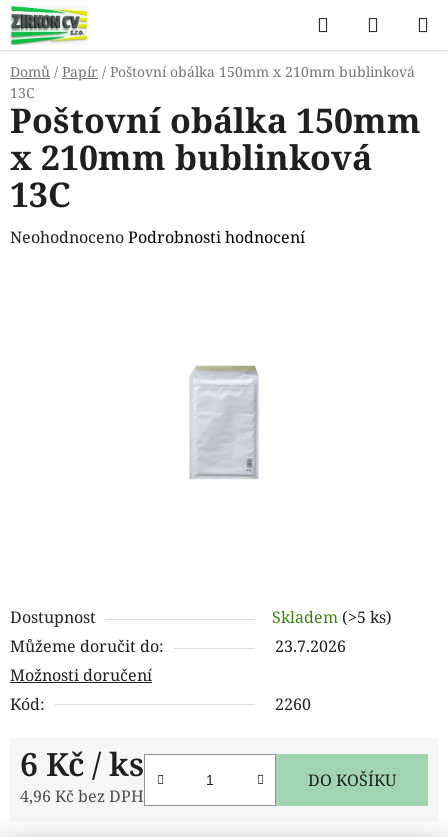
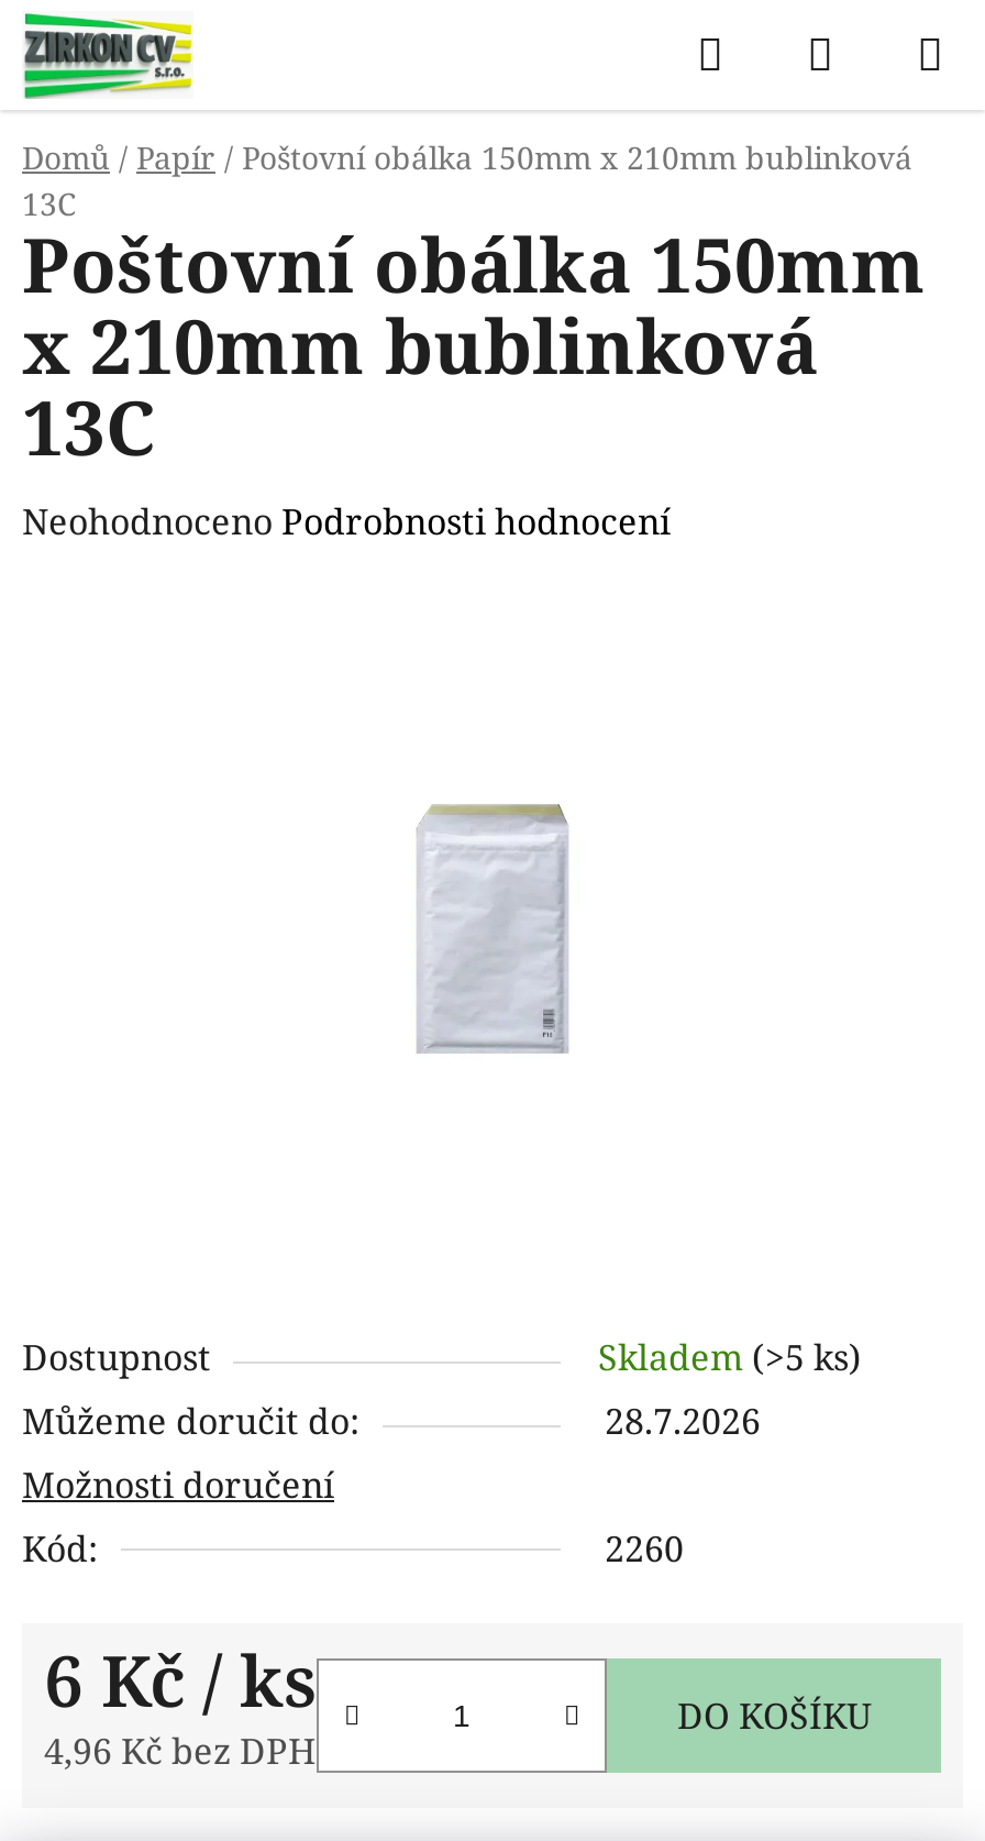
- 23.7.2026
+ 28.7.2026
